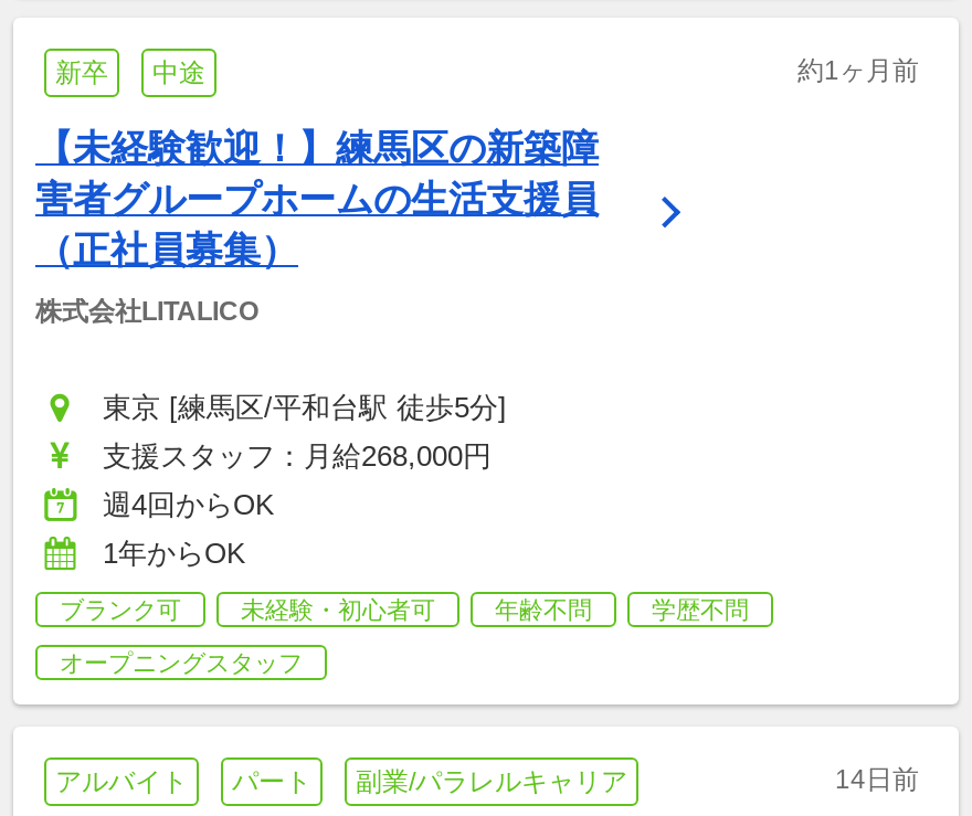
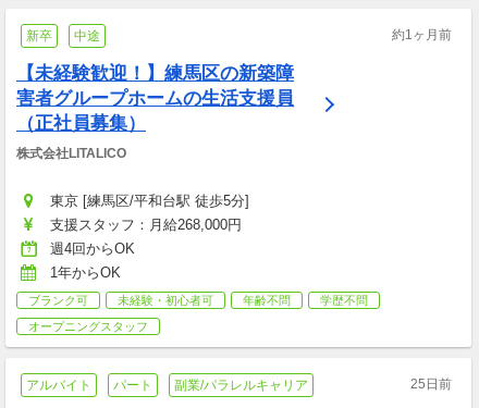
- 14日前
+ 25日前
